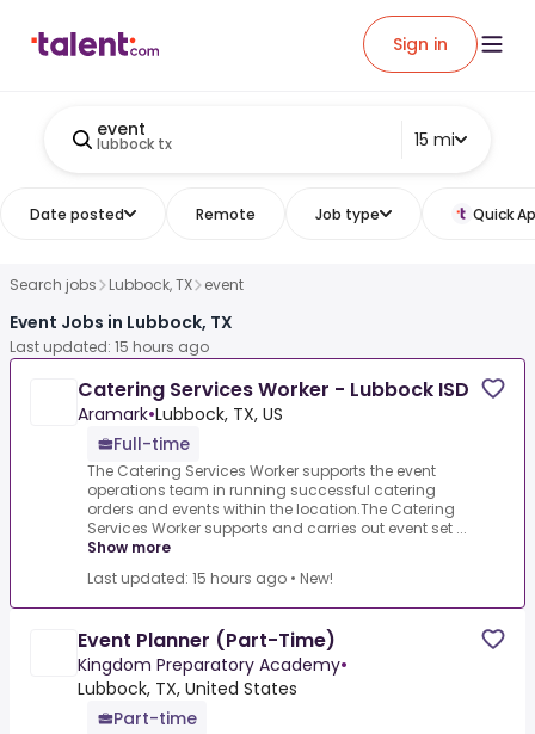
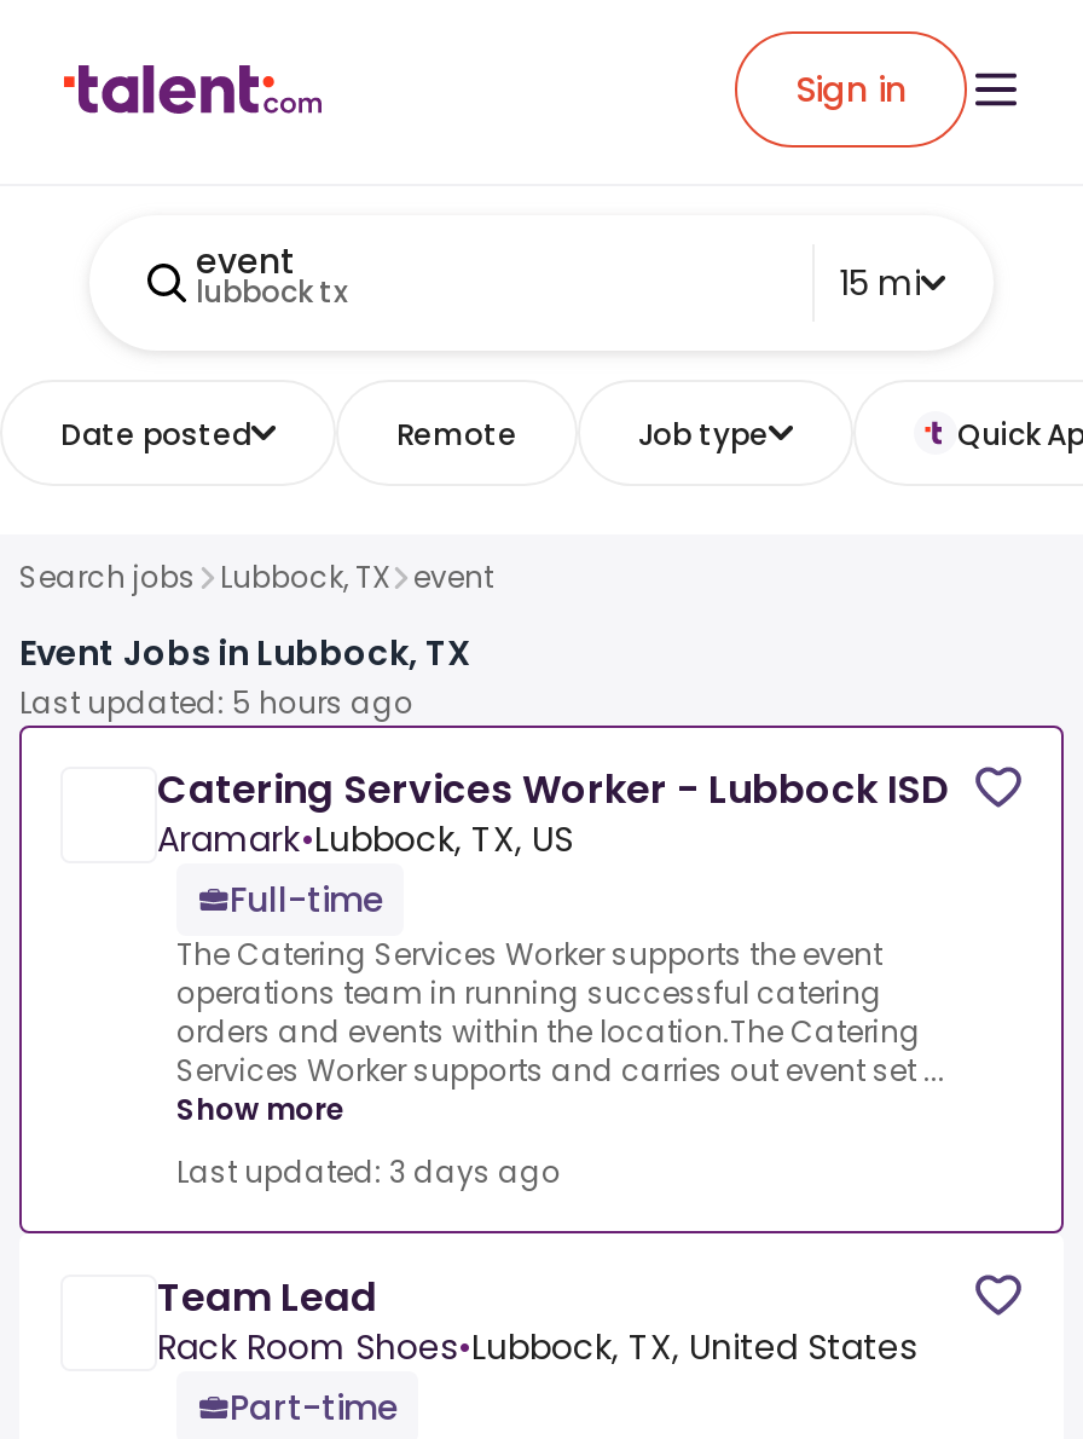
- Last updated: 15 hours ago
+ Last updated: 5 hours ago

- Last updated: 15 hours ago • New!
+ Last updated: 3 days ago

- Event Planner (Part-Time)
- Kingdom Preparatory Academy•
- Lubbock, TX, United States
+ Team Lead
+ Rack Room Shoes•Lubbock, TX, United States
